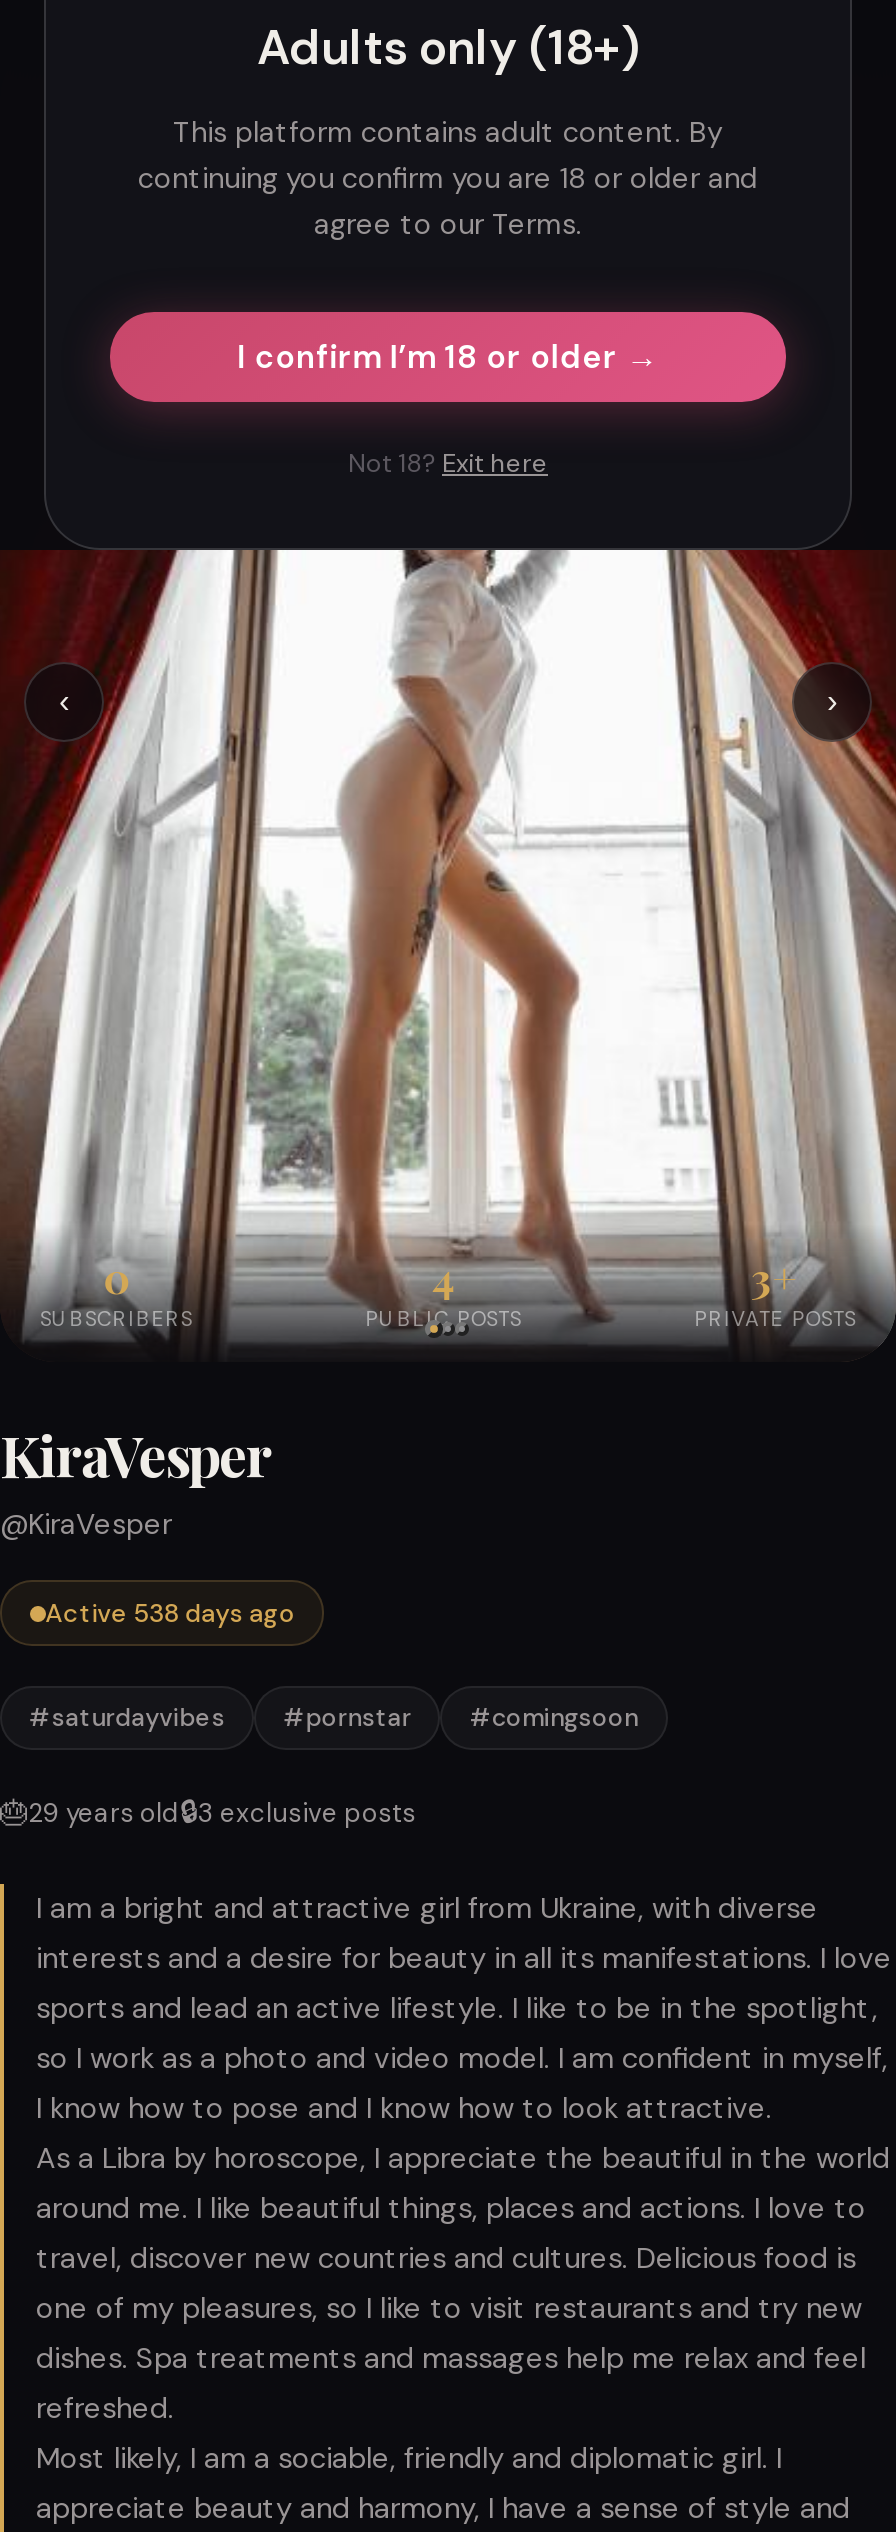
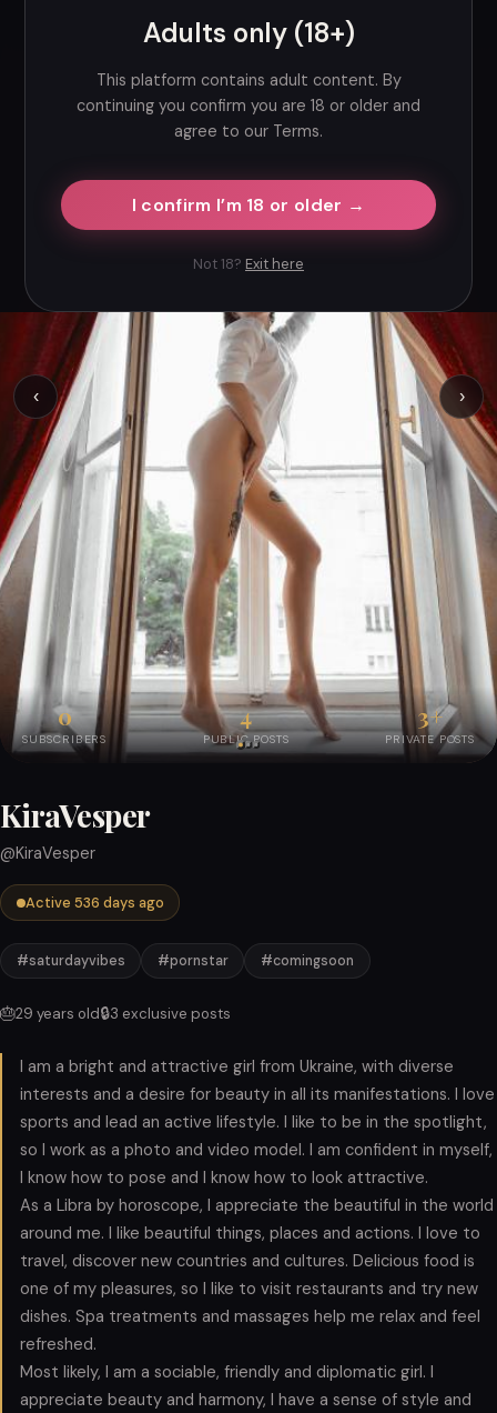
- Active 538 days ago
+ Active 536 days ago
